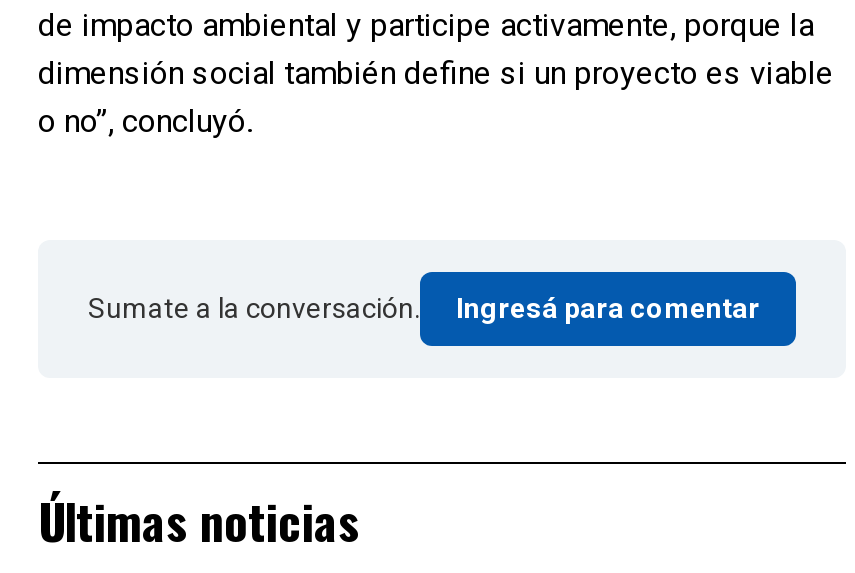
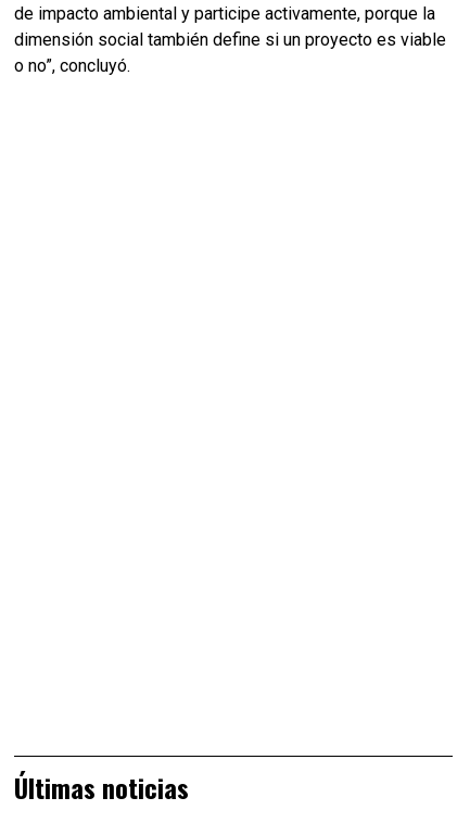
- Sumate a la conversación.
- Ingresá para comentar
